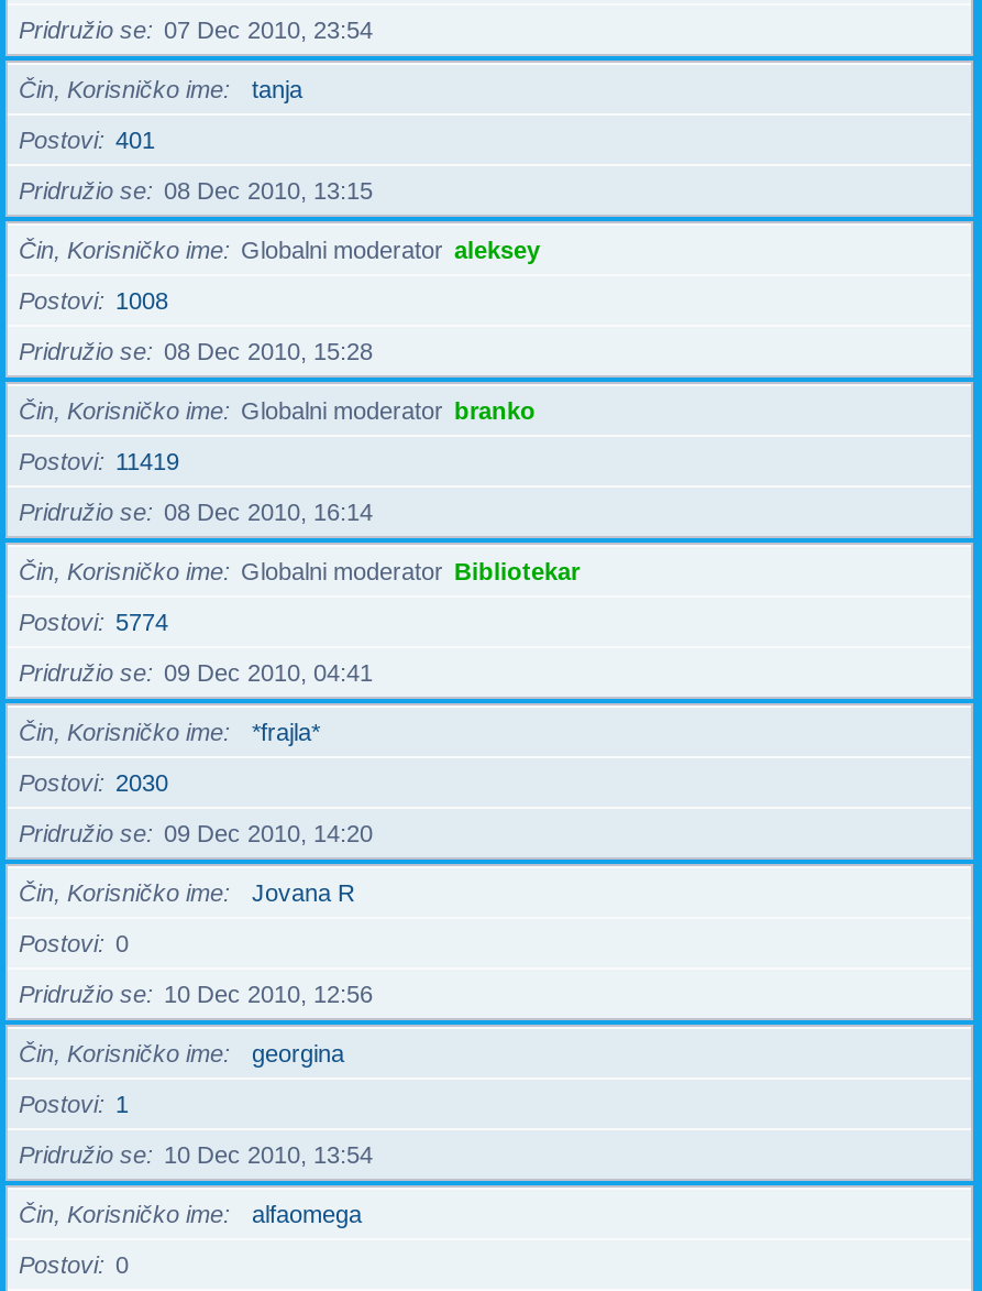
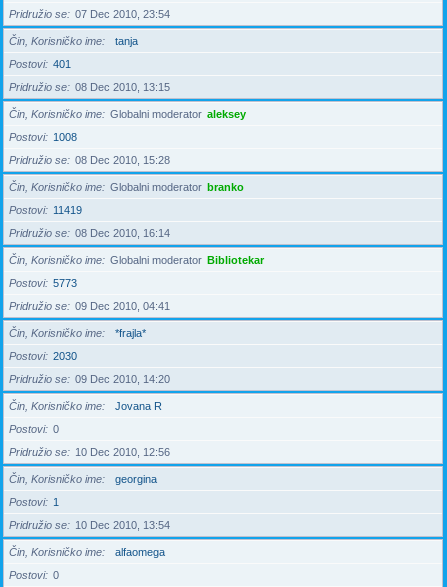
- Postovi 5774
+ Postovi 5773
